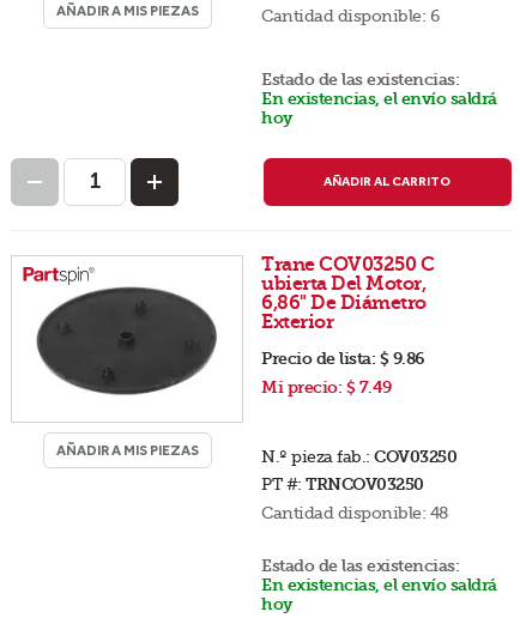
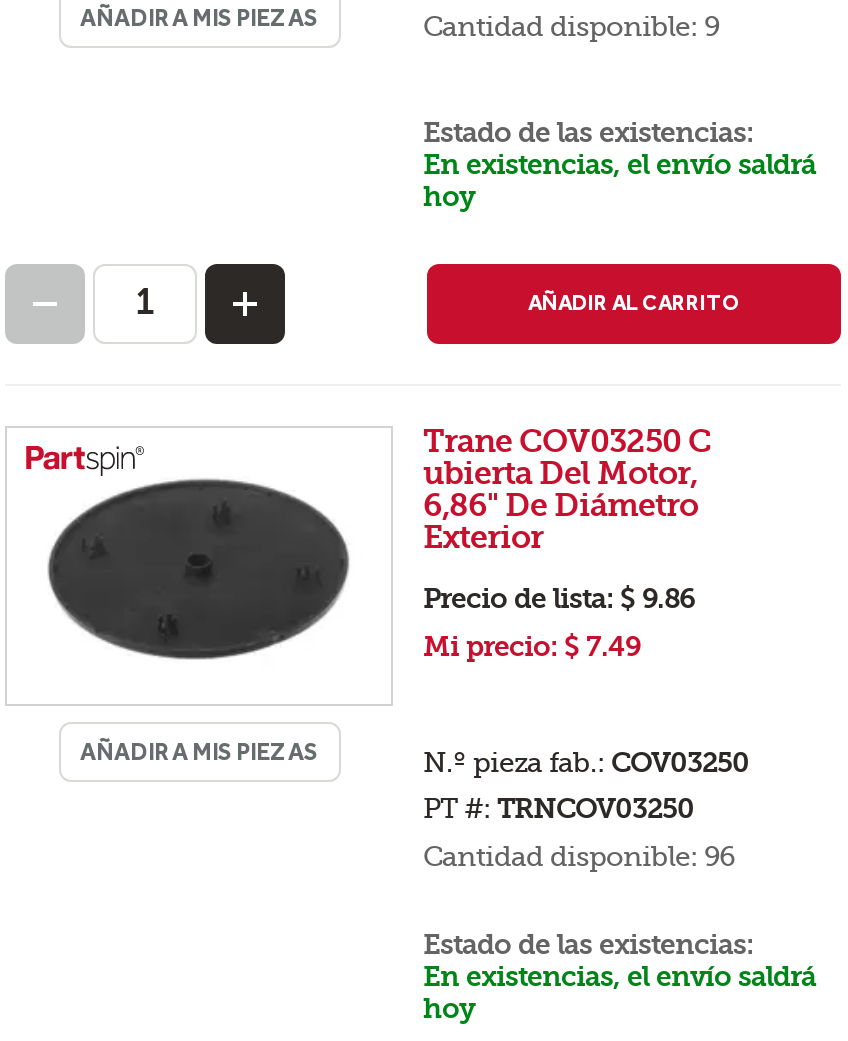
- Cantidad disponible: 6
+ Cantidad disponible: 9

- Cantidad disponible: 48
+ Cantidad disponible: 96
